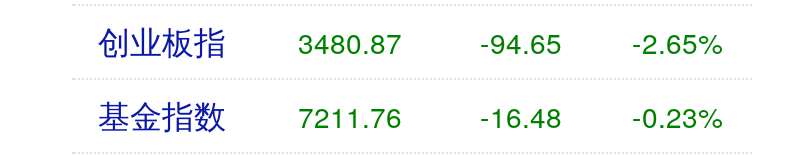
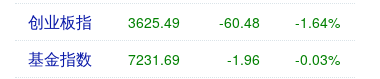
- 3480.87
+ 3625.49

- -94.65
+ -60.48

- -2.65%
+ -1.64%

- 7211.76
+ 7231.69

- -16.48
+ -1.96

- -0.23%
+ -0.03%
